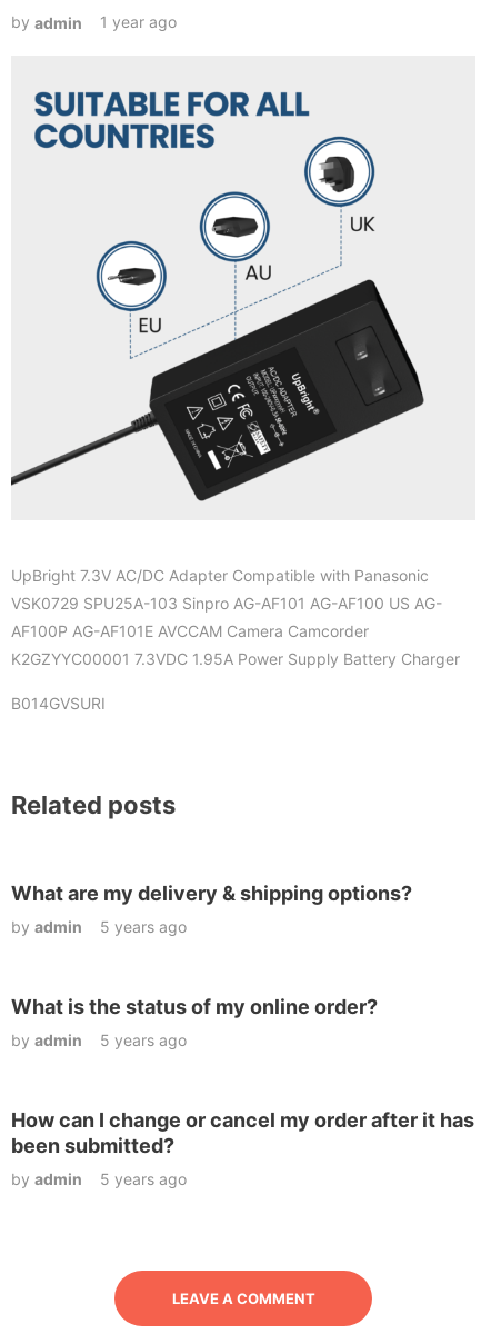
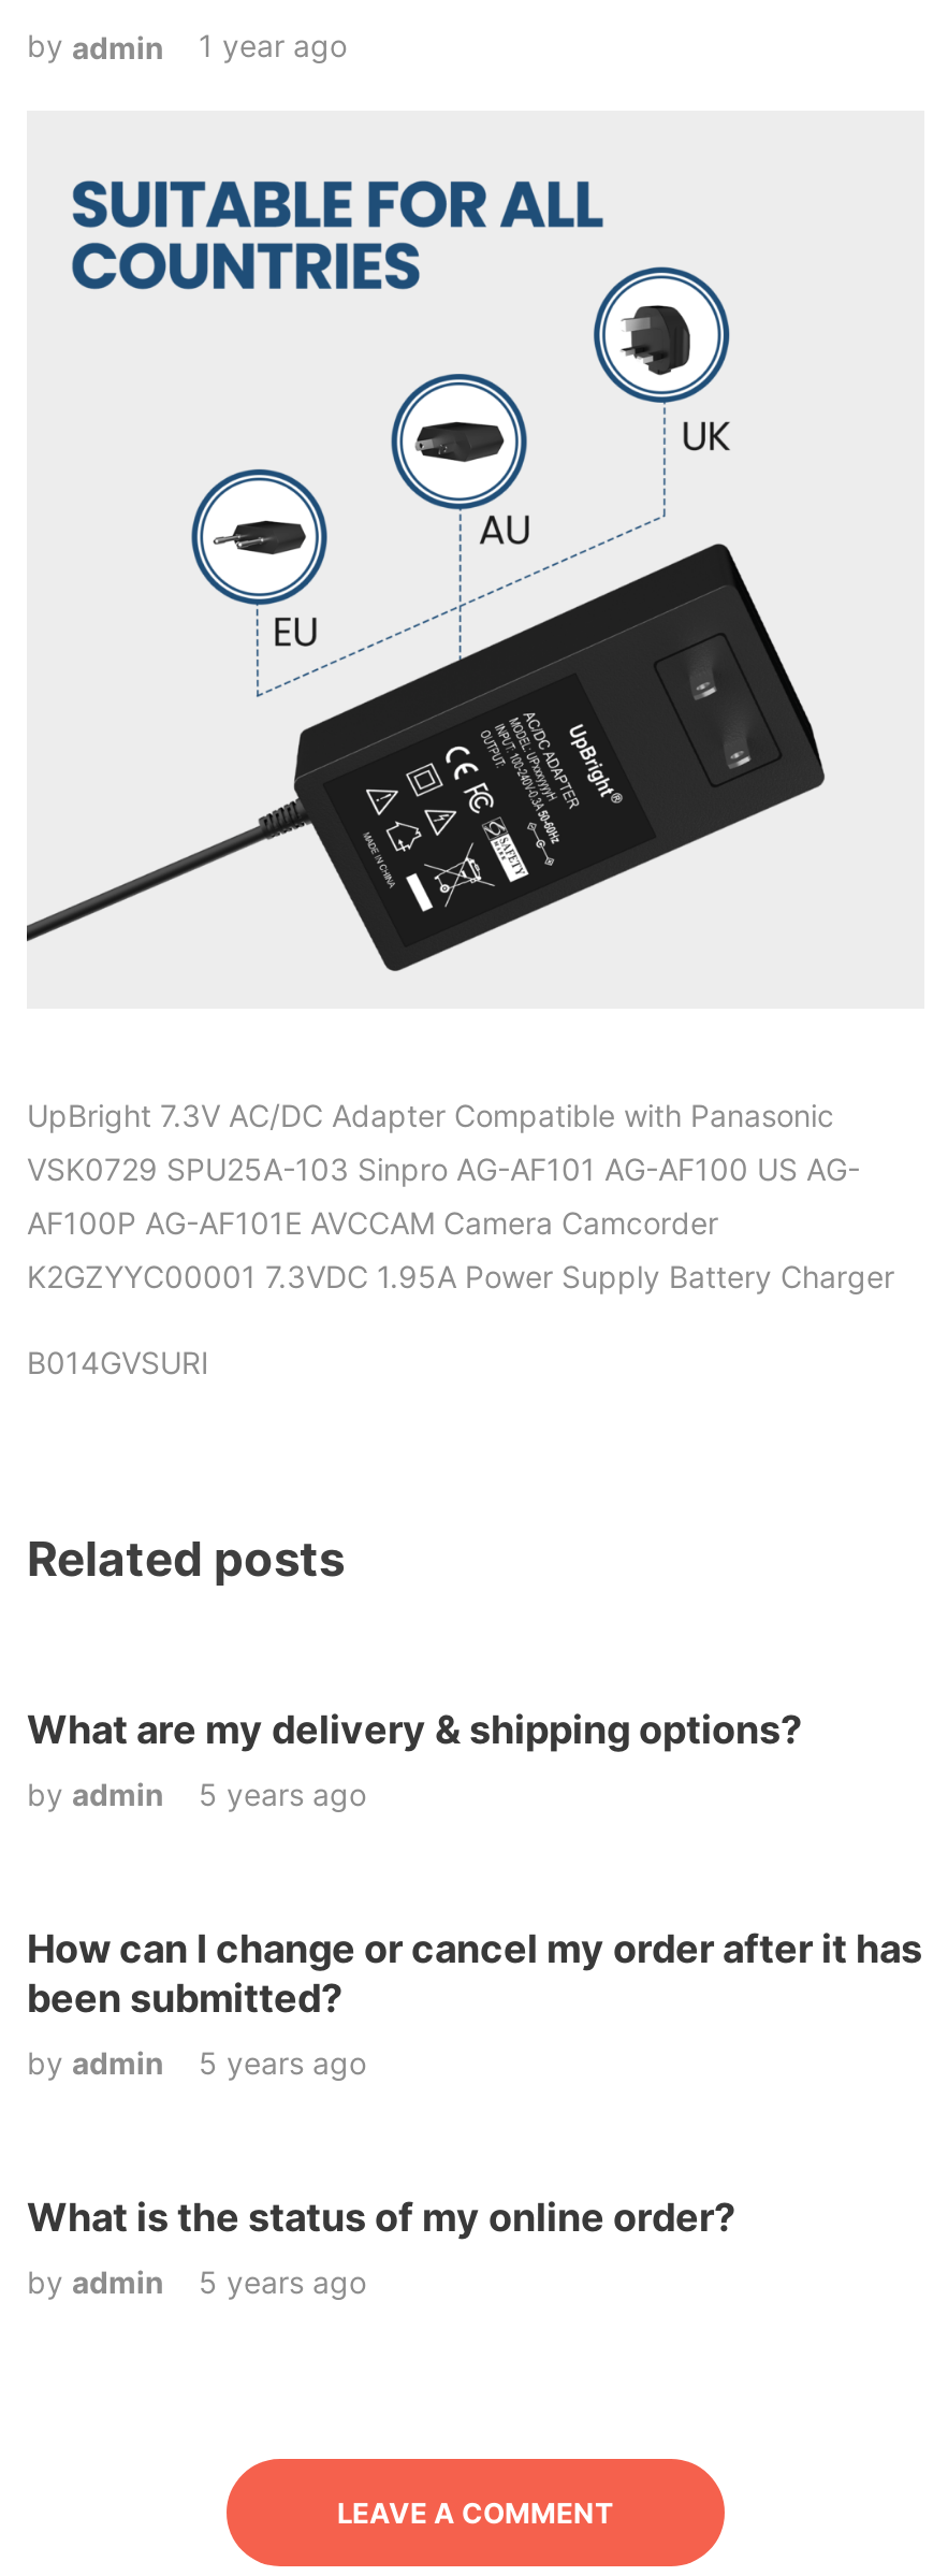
moved down: What is the status of my online order?

moved down: by admin | 5 years ago

moved up: How can I change or cancel my order after it has | been submitted?
